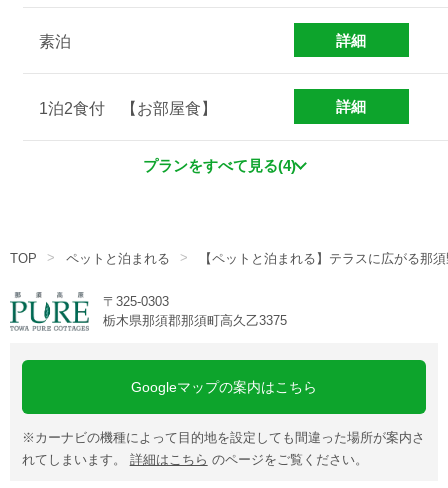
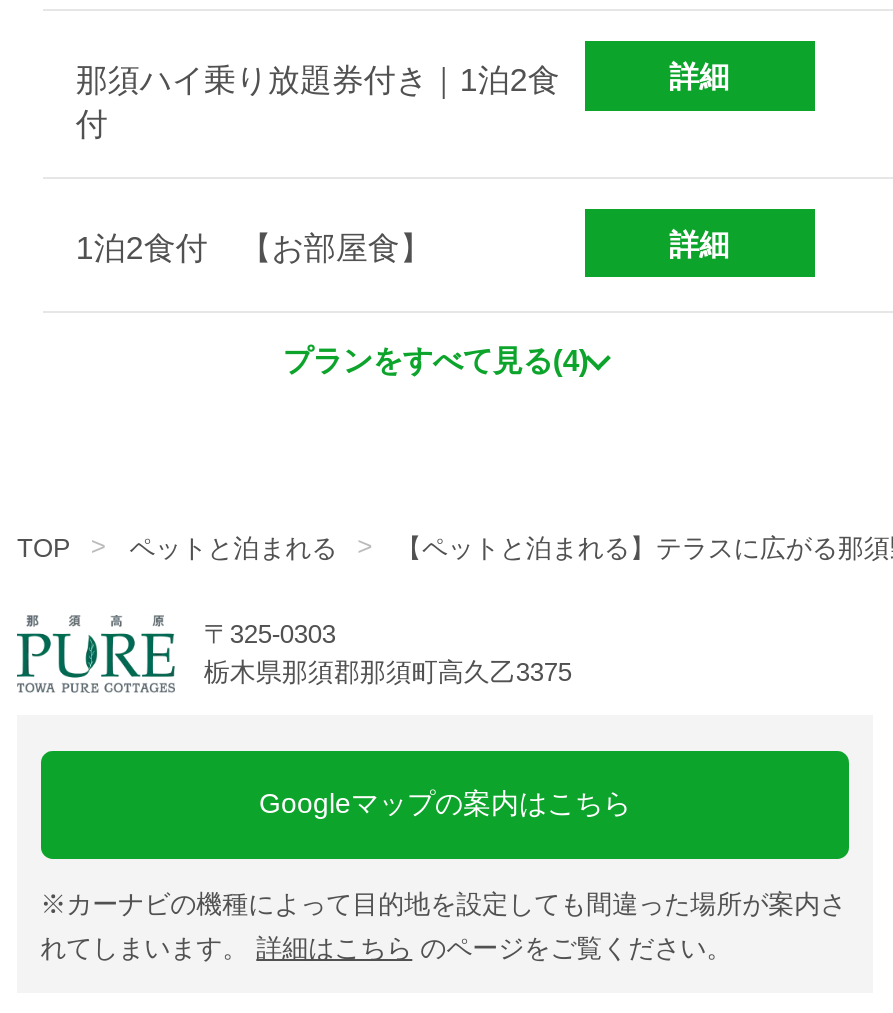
- 素泊
+ 那須ハイ乗り放題券付き｜1泊2食
+ 付
